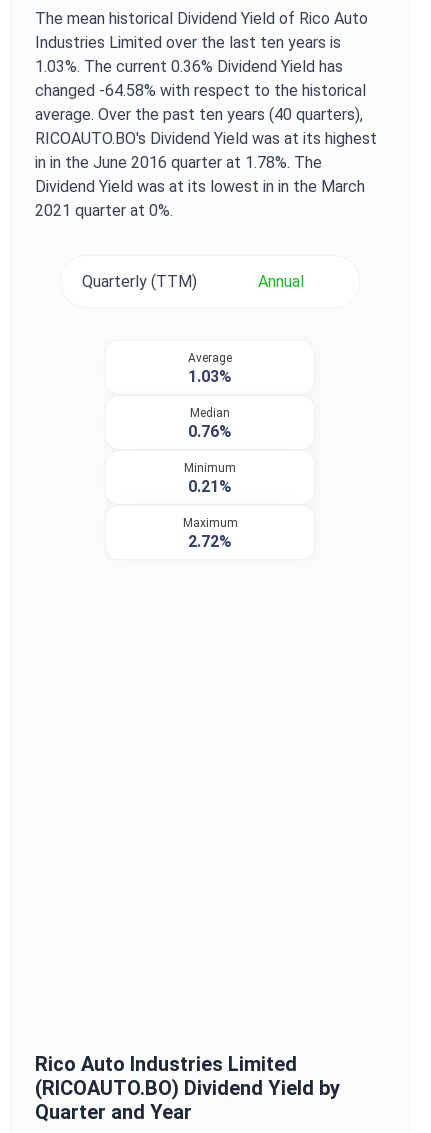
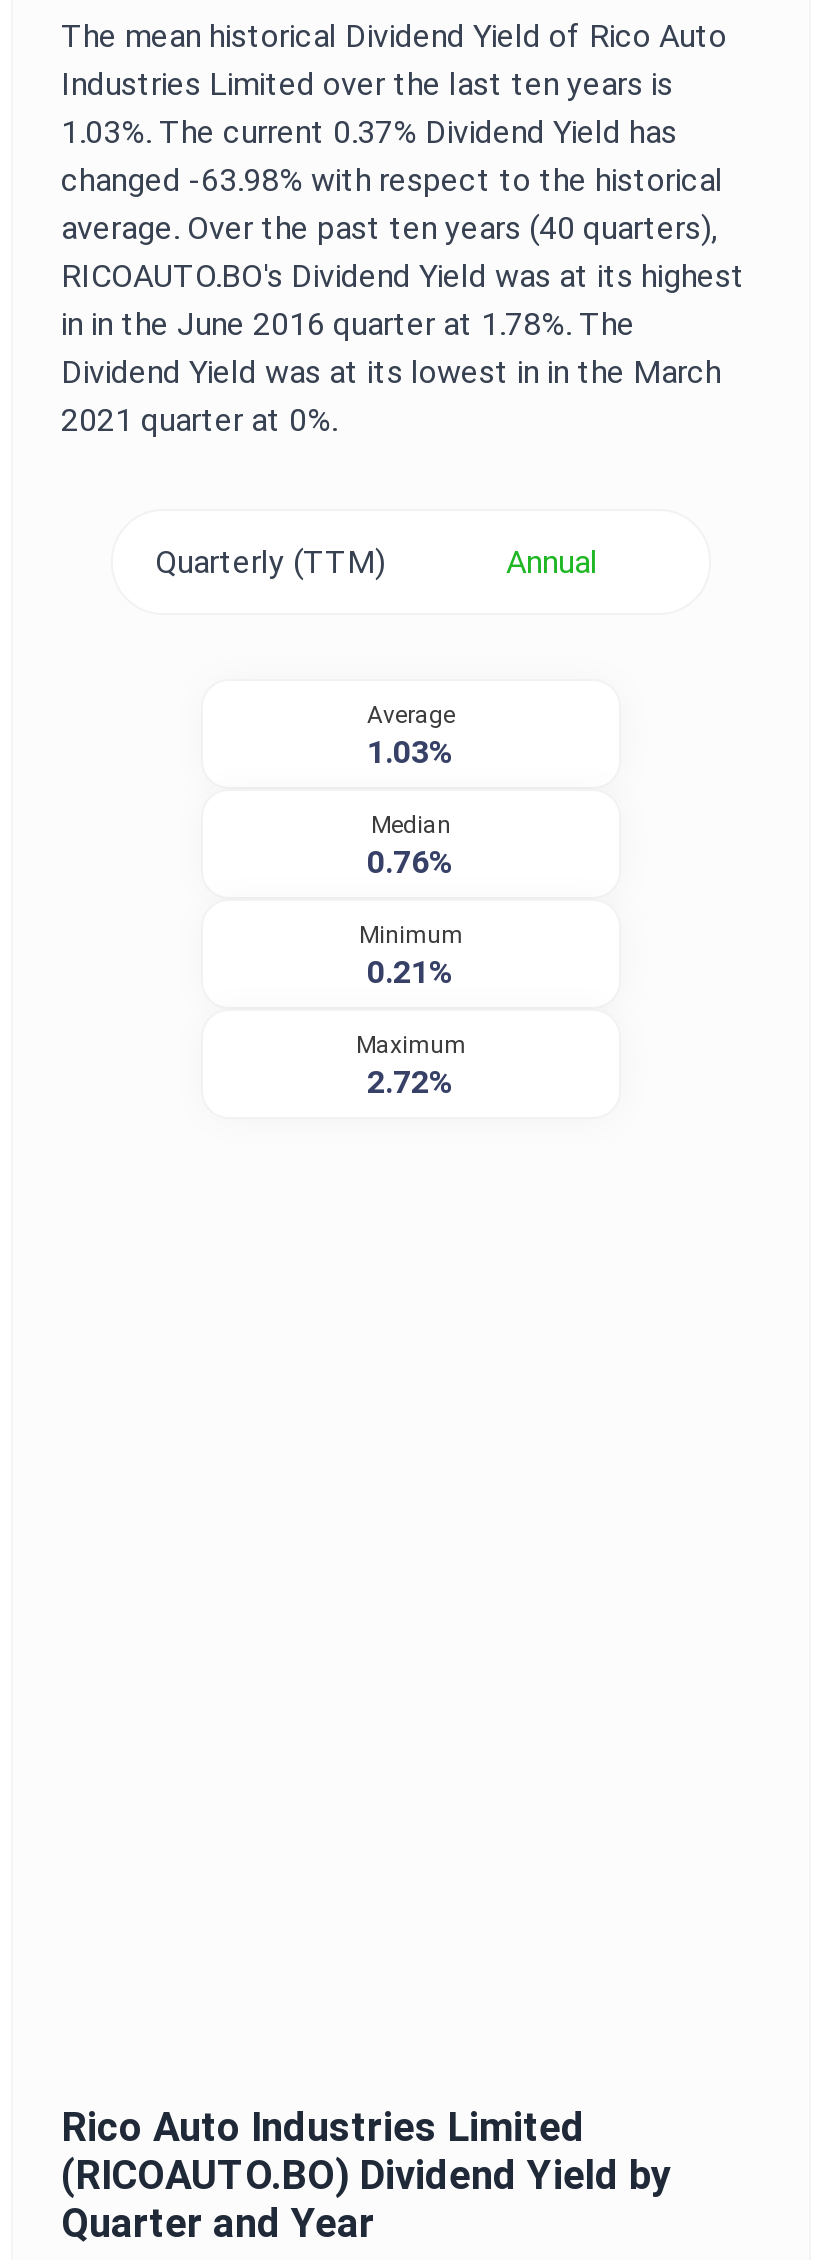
- 1.03%. The current 0.36% Dividend Yield has
+ 1.03%. The current 0.37% Dividend Yield has

- changed -64.58% with respect to the historical
+ changed -63.98% with respect to the historical
